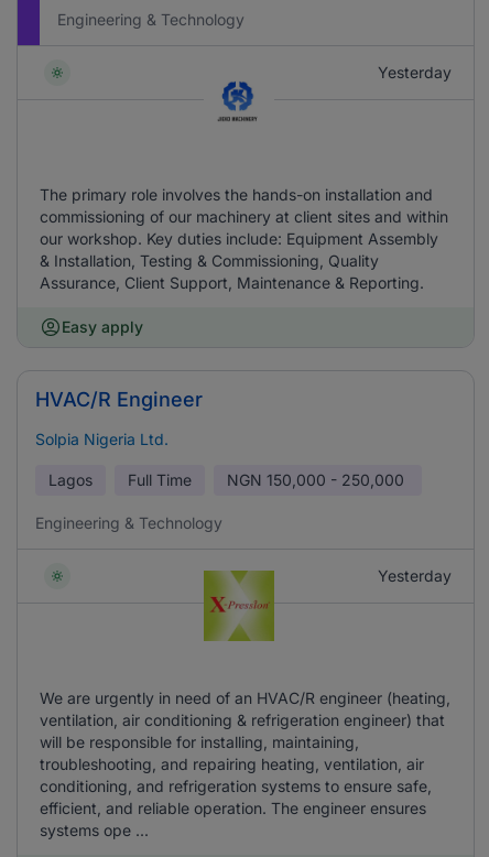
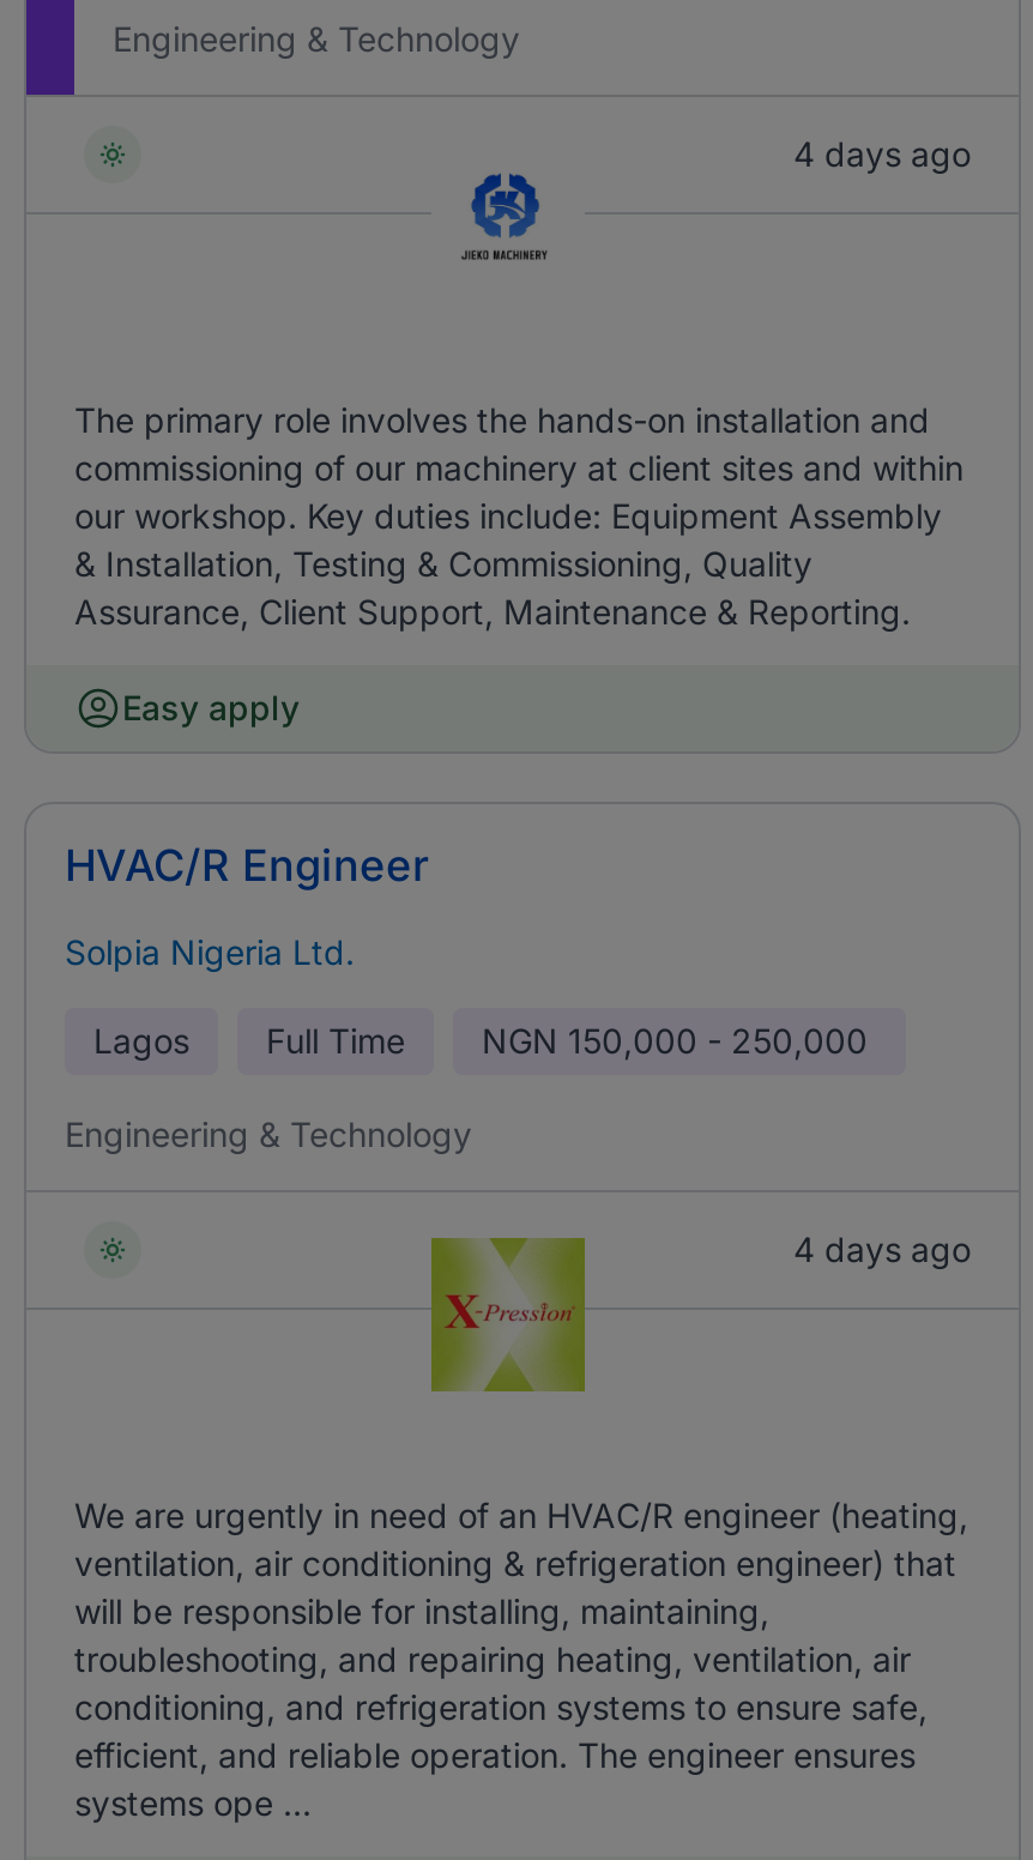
- Yesterday
+ 4 days ago

- Yesterday
+ 4 days ago
